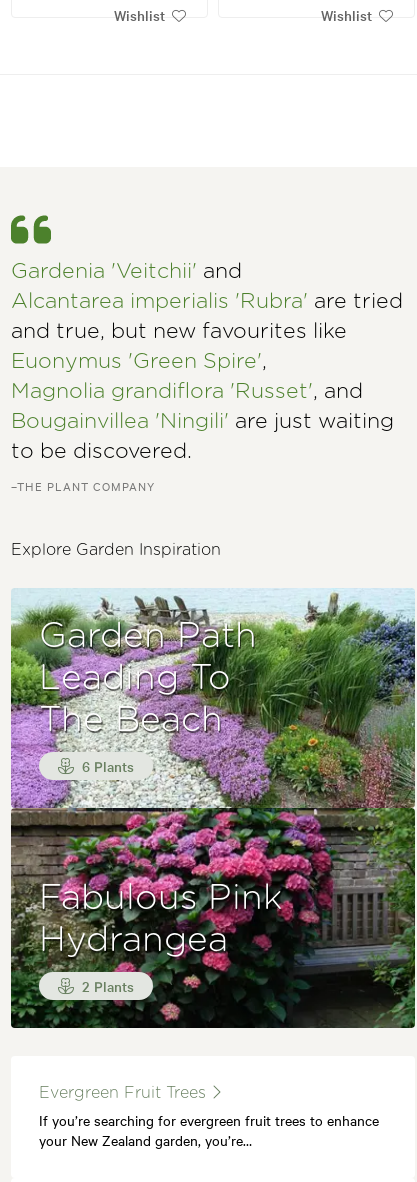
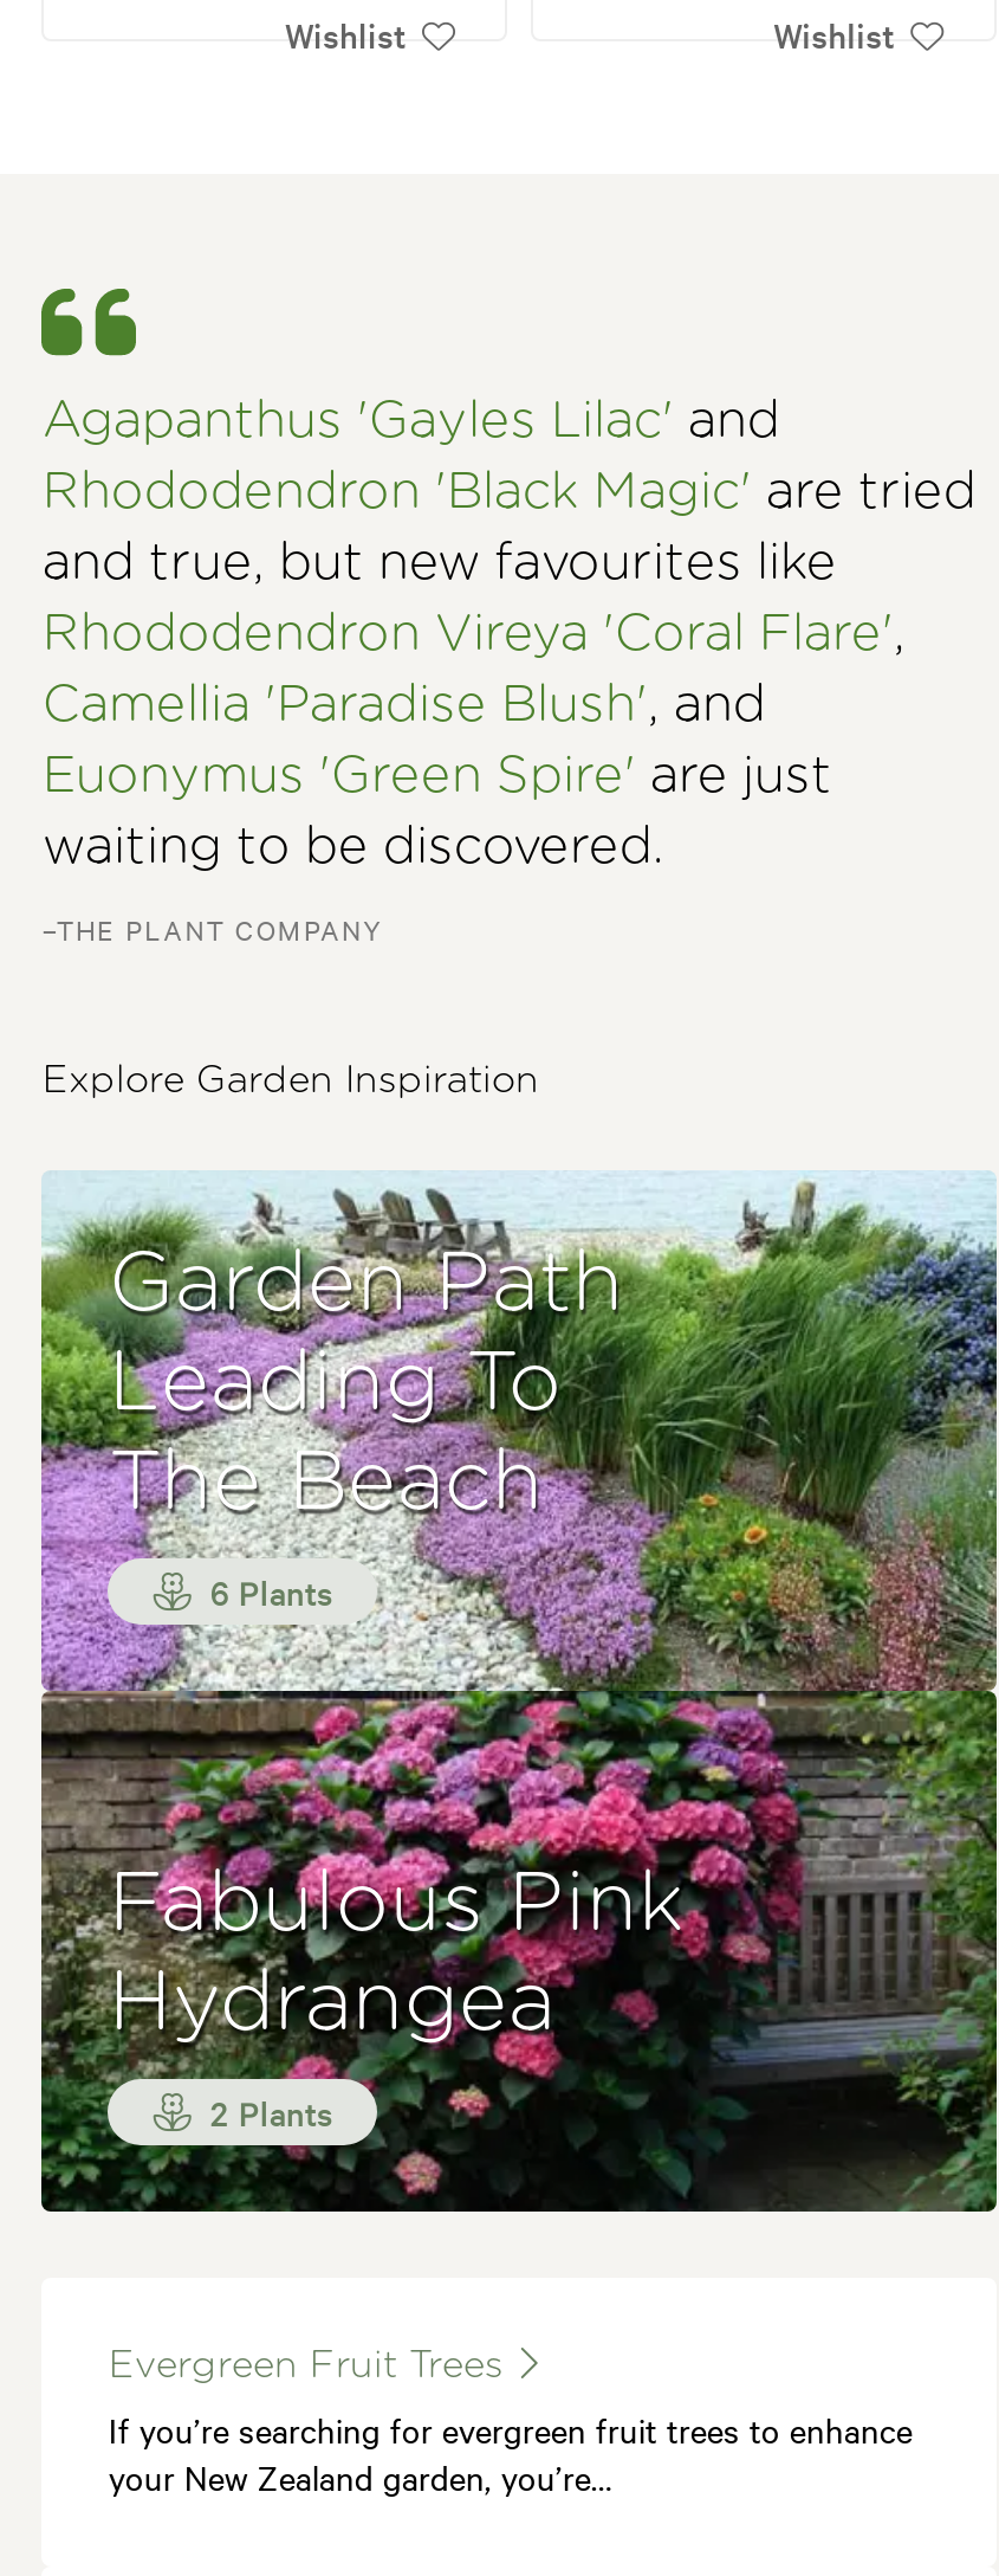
- Gardenia 'Veitchii' and
- Alcantarea imperialis 'Rubra' are tried
+ Agapanthus 'Gayles Lilac' and
+ Rhododendron 'Black Magic' are tried

- Euonymus 'Green Spire',
- Magnolia grandiflora 'Russet', and
- Bougainvillea 'Ningili' are just waiting
- to be discovered.
+ Rhododendron Vireya 'Coral Flare',
+ Camellia 'Paradise Blush', and
+ Euonymus 'Green Spire' are just
+ waiting to be discovered.
